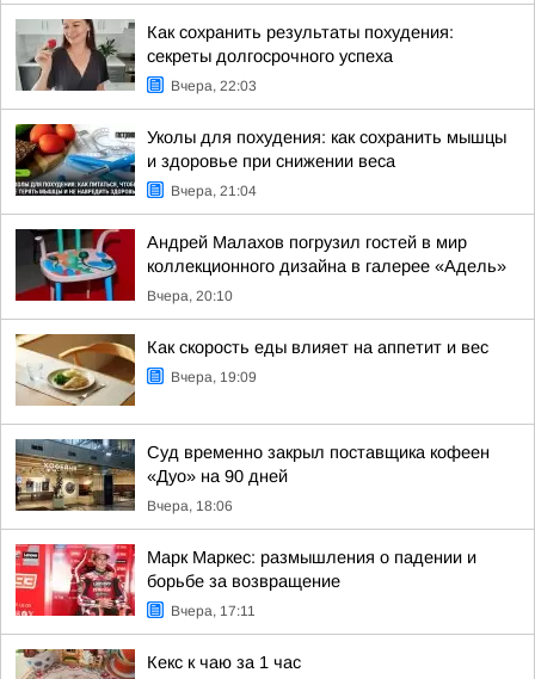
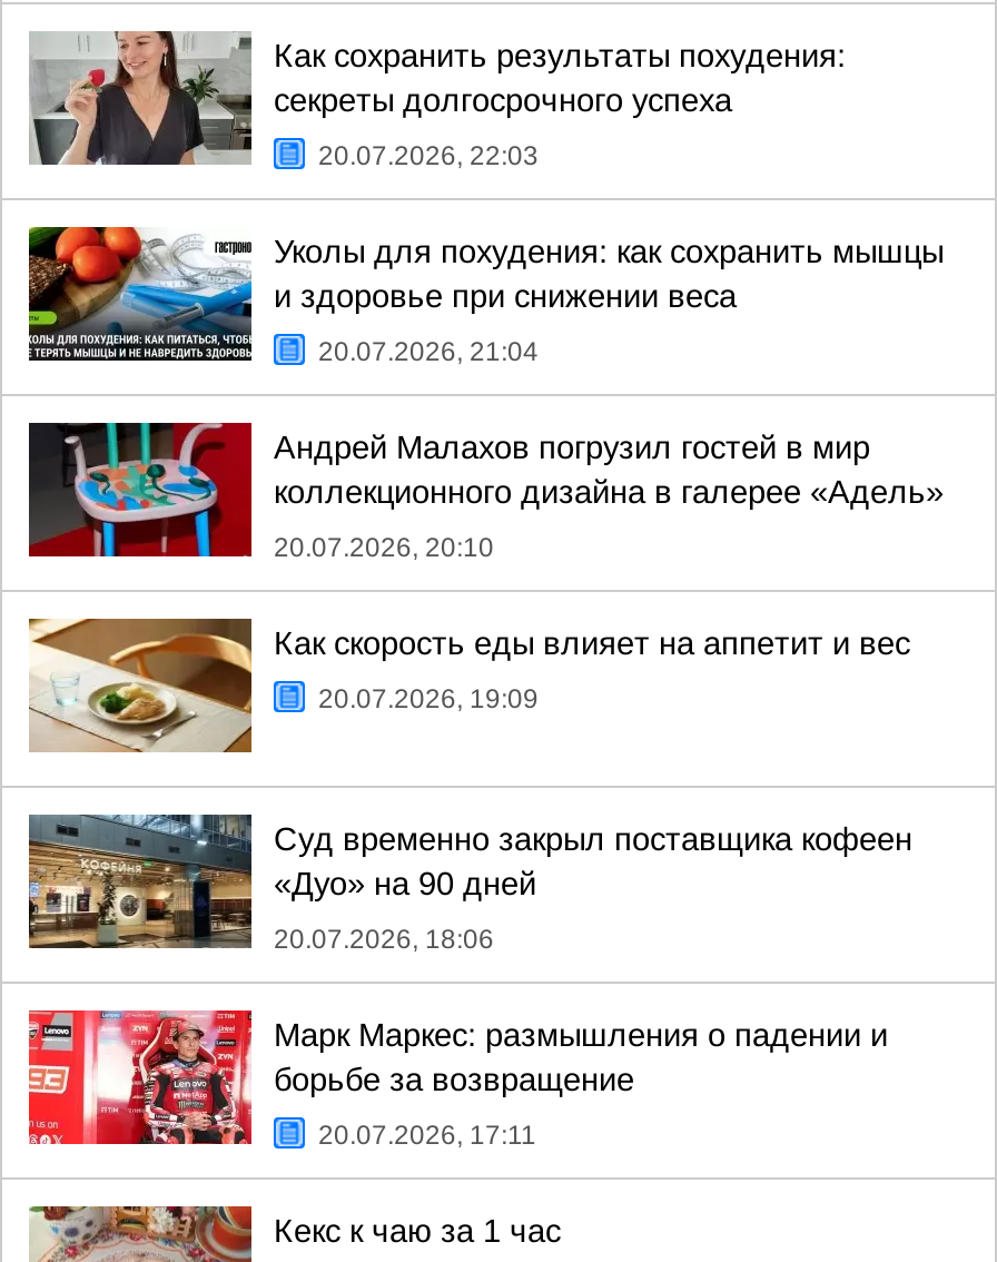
- Вчера, 22:03
+ 20.07.2026, 22:03

- Вчера, 21:04
+ 20.07.2026, 21:04

- Вчера, 20:10
+ 20.07.2026, 20:10

- Вчера, 19:09
+ 20.07.2026, 19:09

- Вчера, 18:06
+ 20.07.2026, 18:06

- Вчера, 17:11
+ 20.07.2026, 17:11
